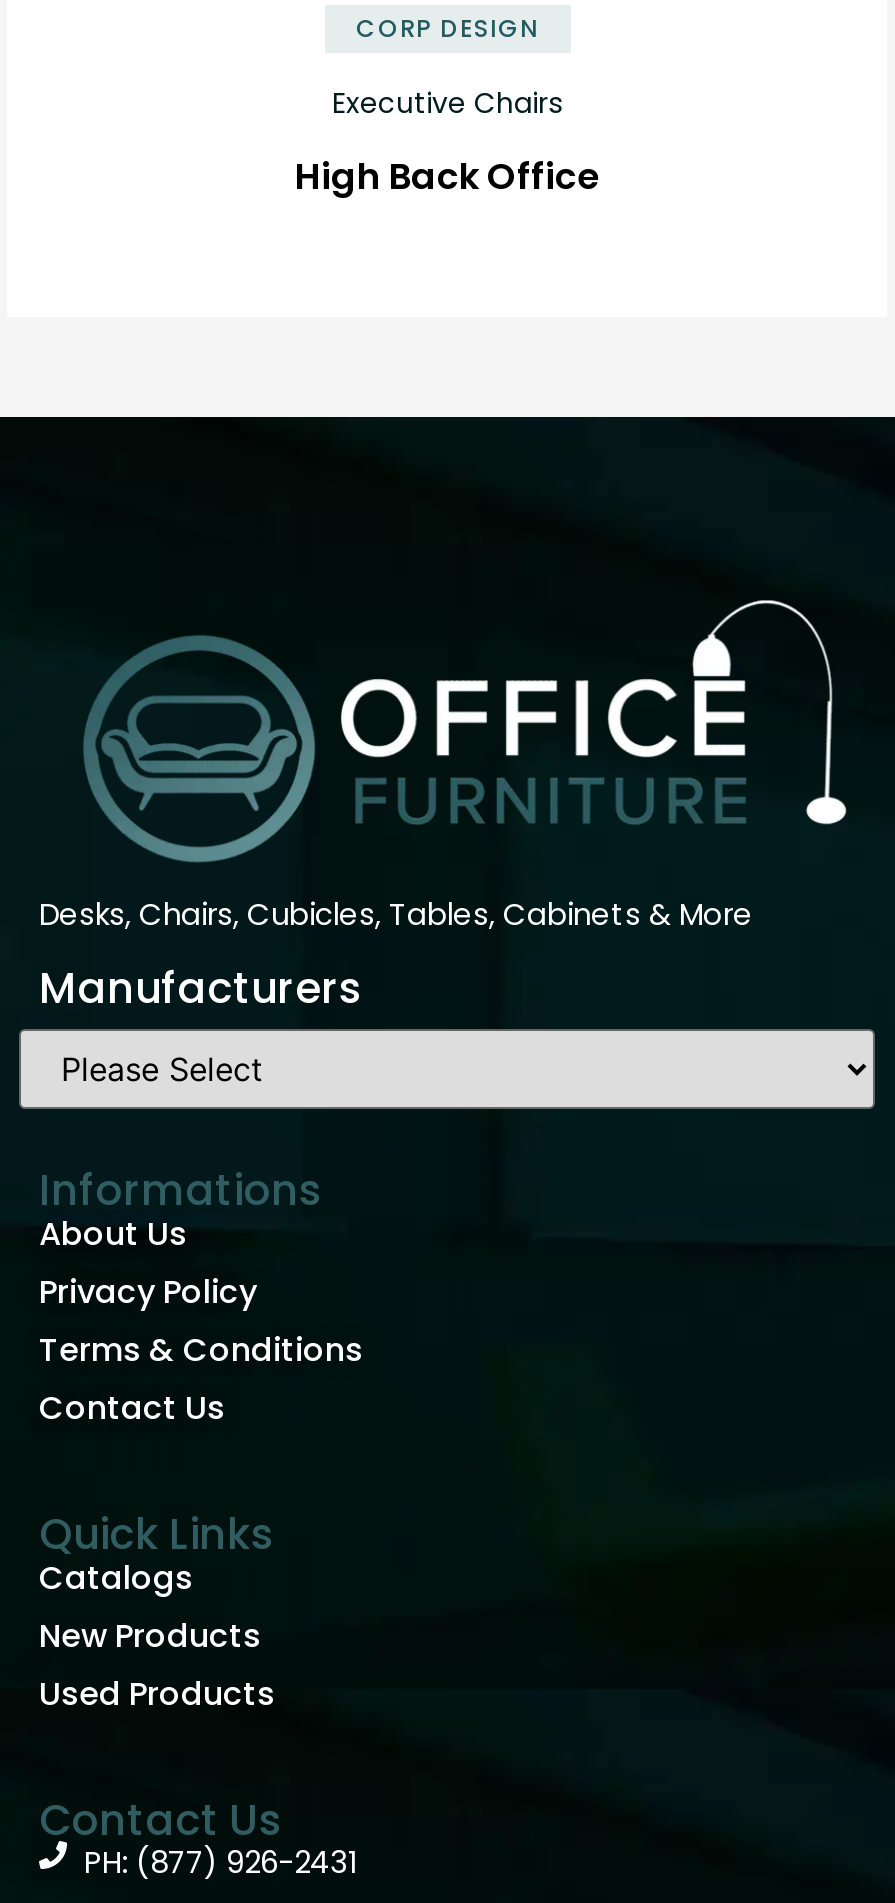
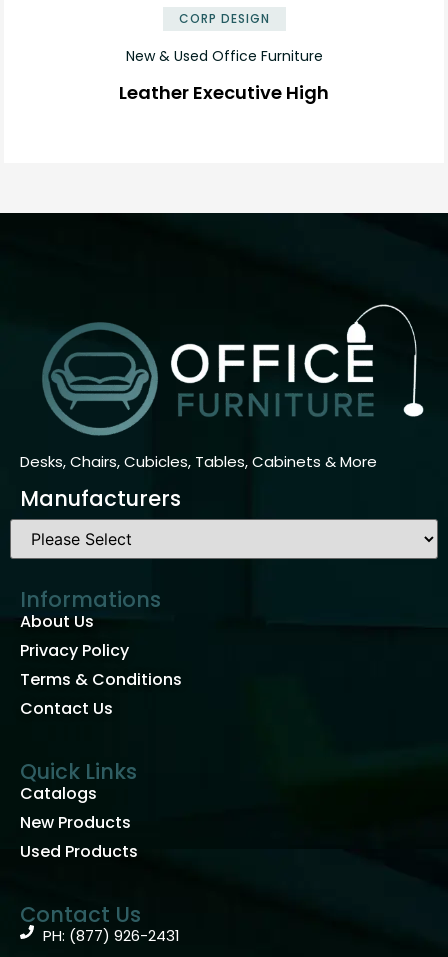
- Executive Chairs
+ New & Used Office Furniture

- High Back Office
+ Leather Executive High
